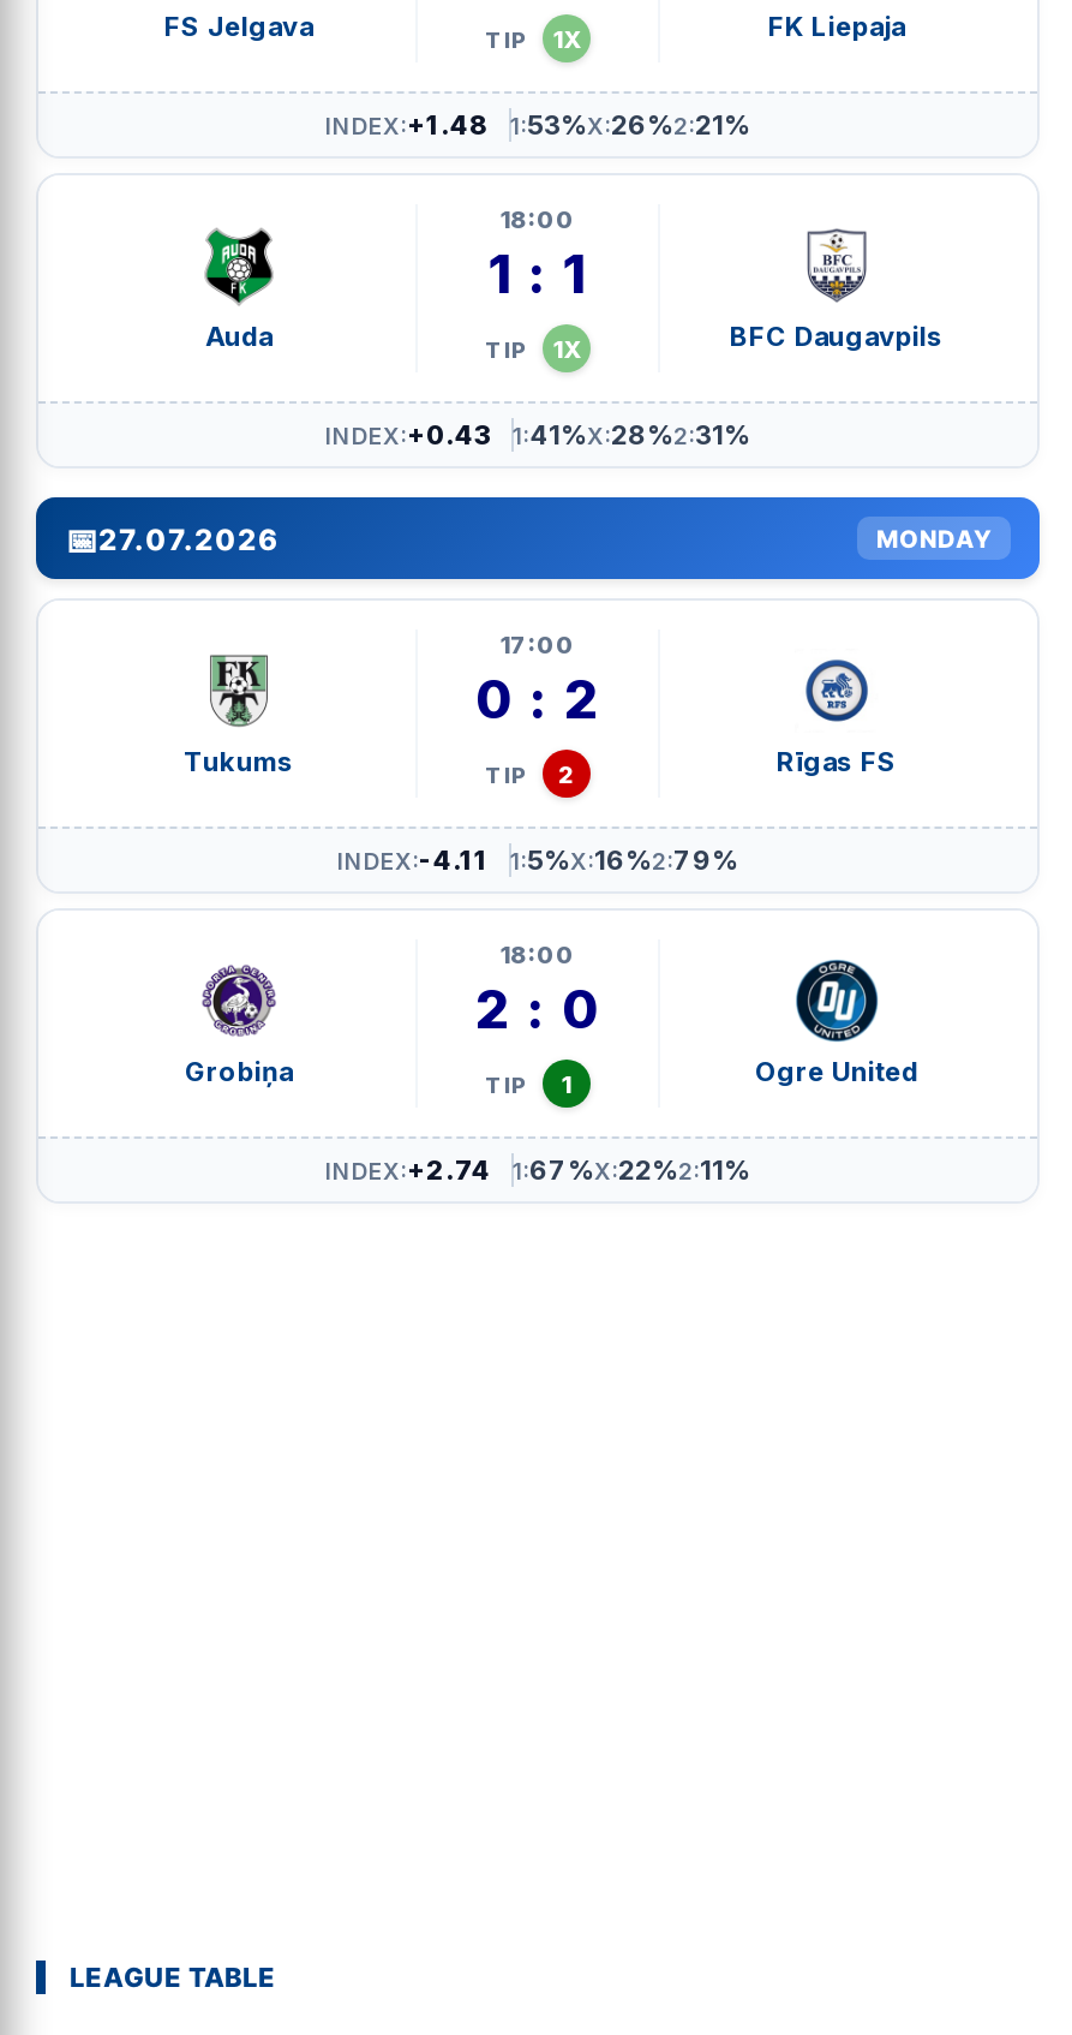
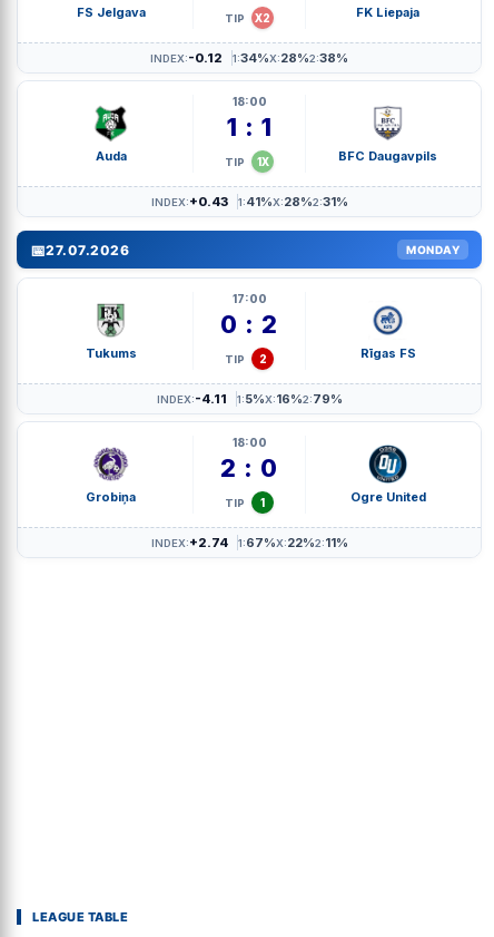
- TIP 1X
+ TIP X2

- INDEX:+1.48
+ INDEX:-0.12

- 1:53%X:26%2:21%
+ 1:34%X:28%2:38%
